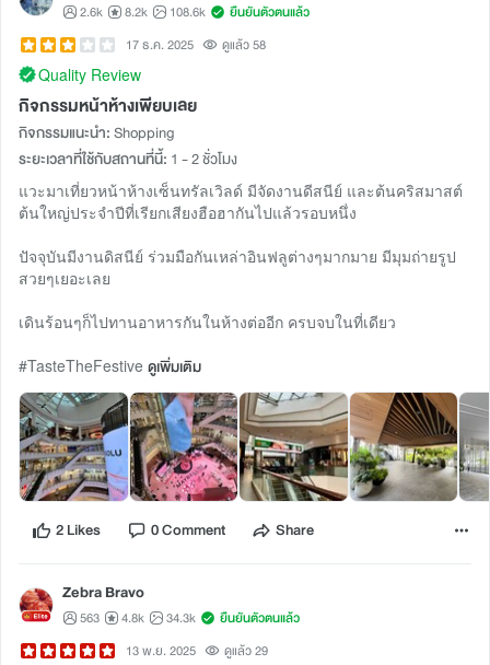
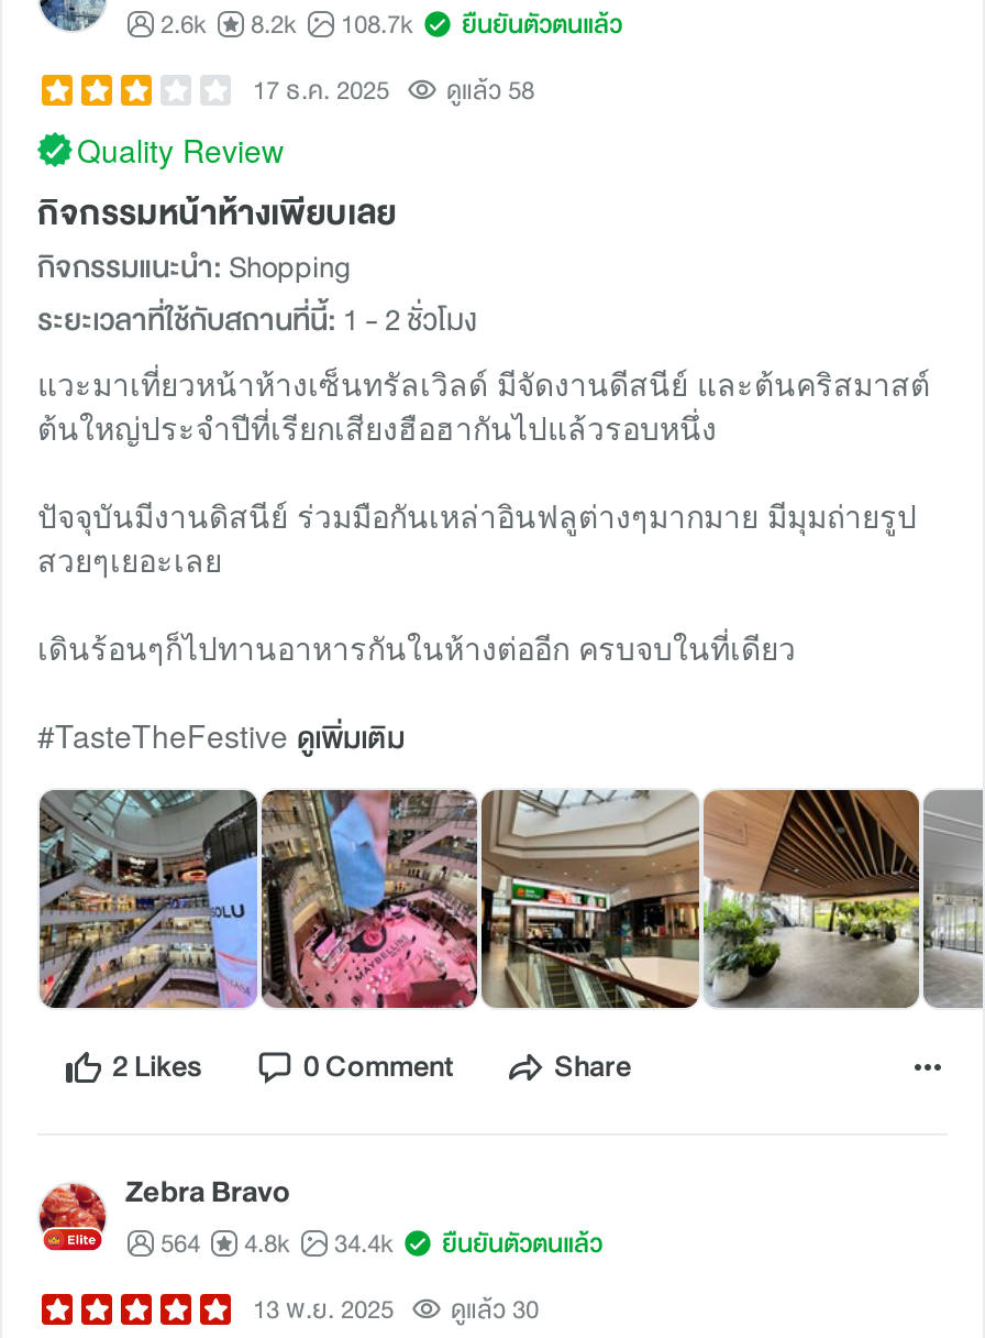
- 2.6k 8.2k 108.6k ยืนยันตัวตนแล้ว
+ 2.6k 8.2k 108.7k ยืนยันตัวตนแล้ว

- 563
+ 564

- 34.3k
+ 34.4k

- 13 พ.ย. 2025 ดูแล้ว 29
+ 13 พ.ย. 2025 ดูแล้ว 30
